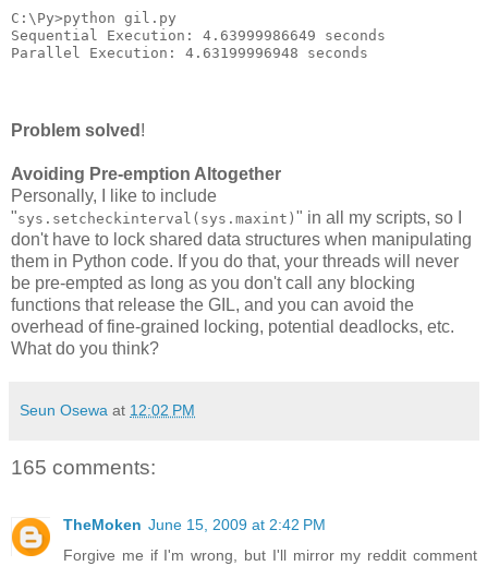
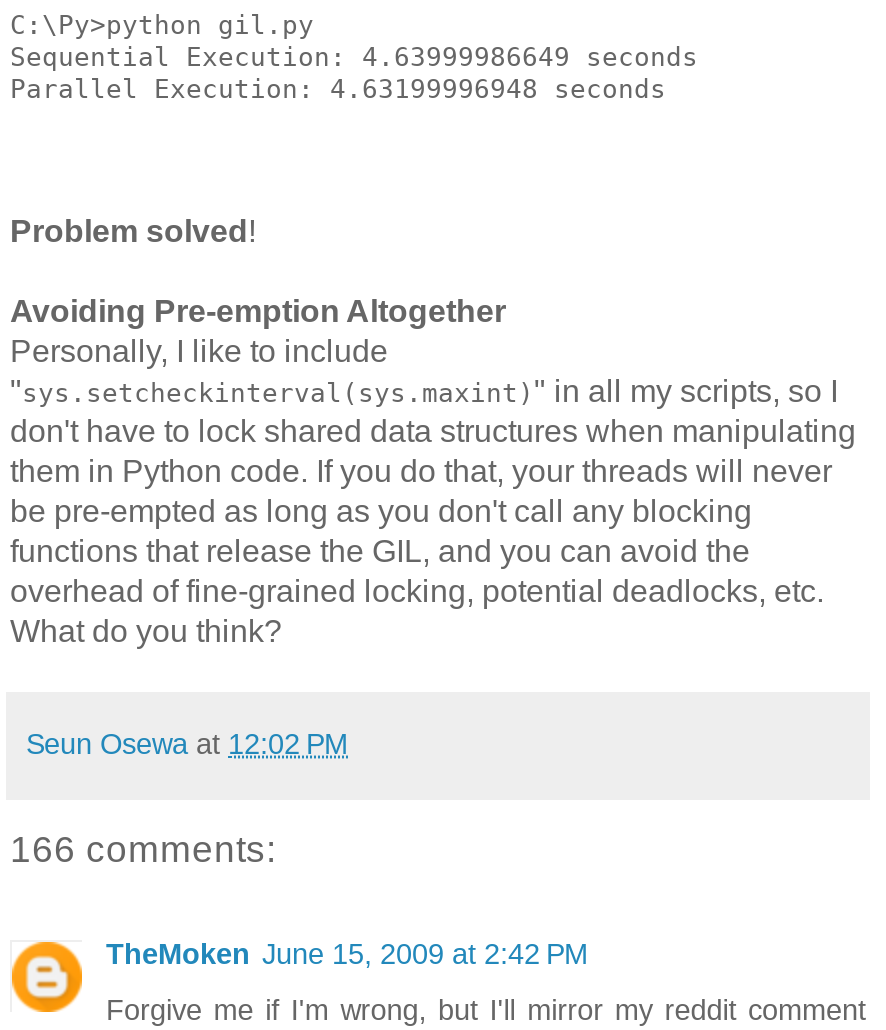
- 165 comments:
+ 166 comments:
